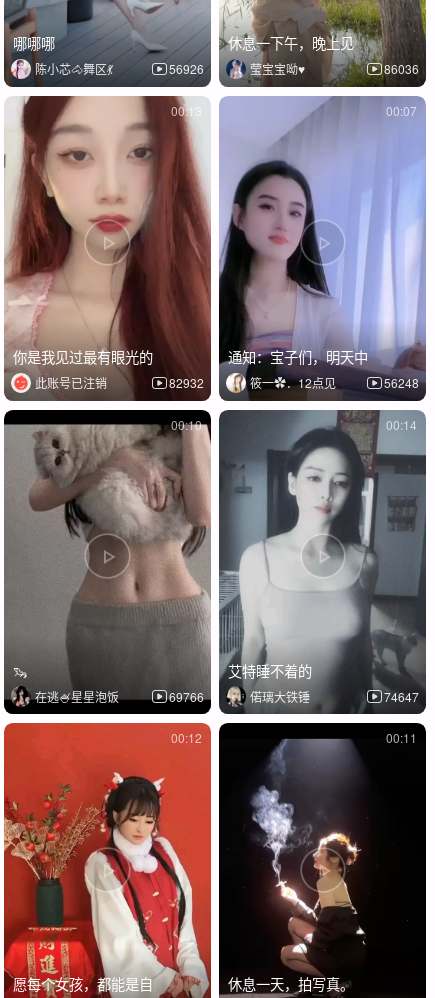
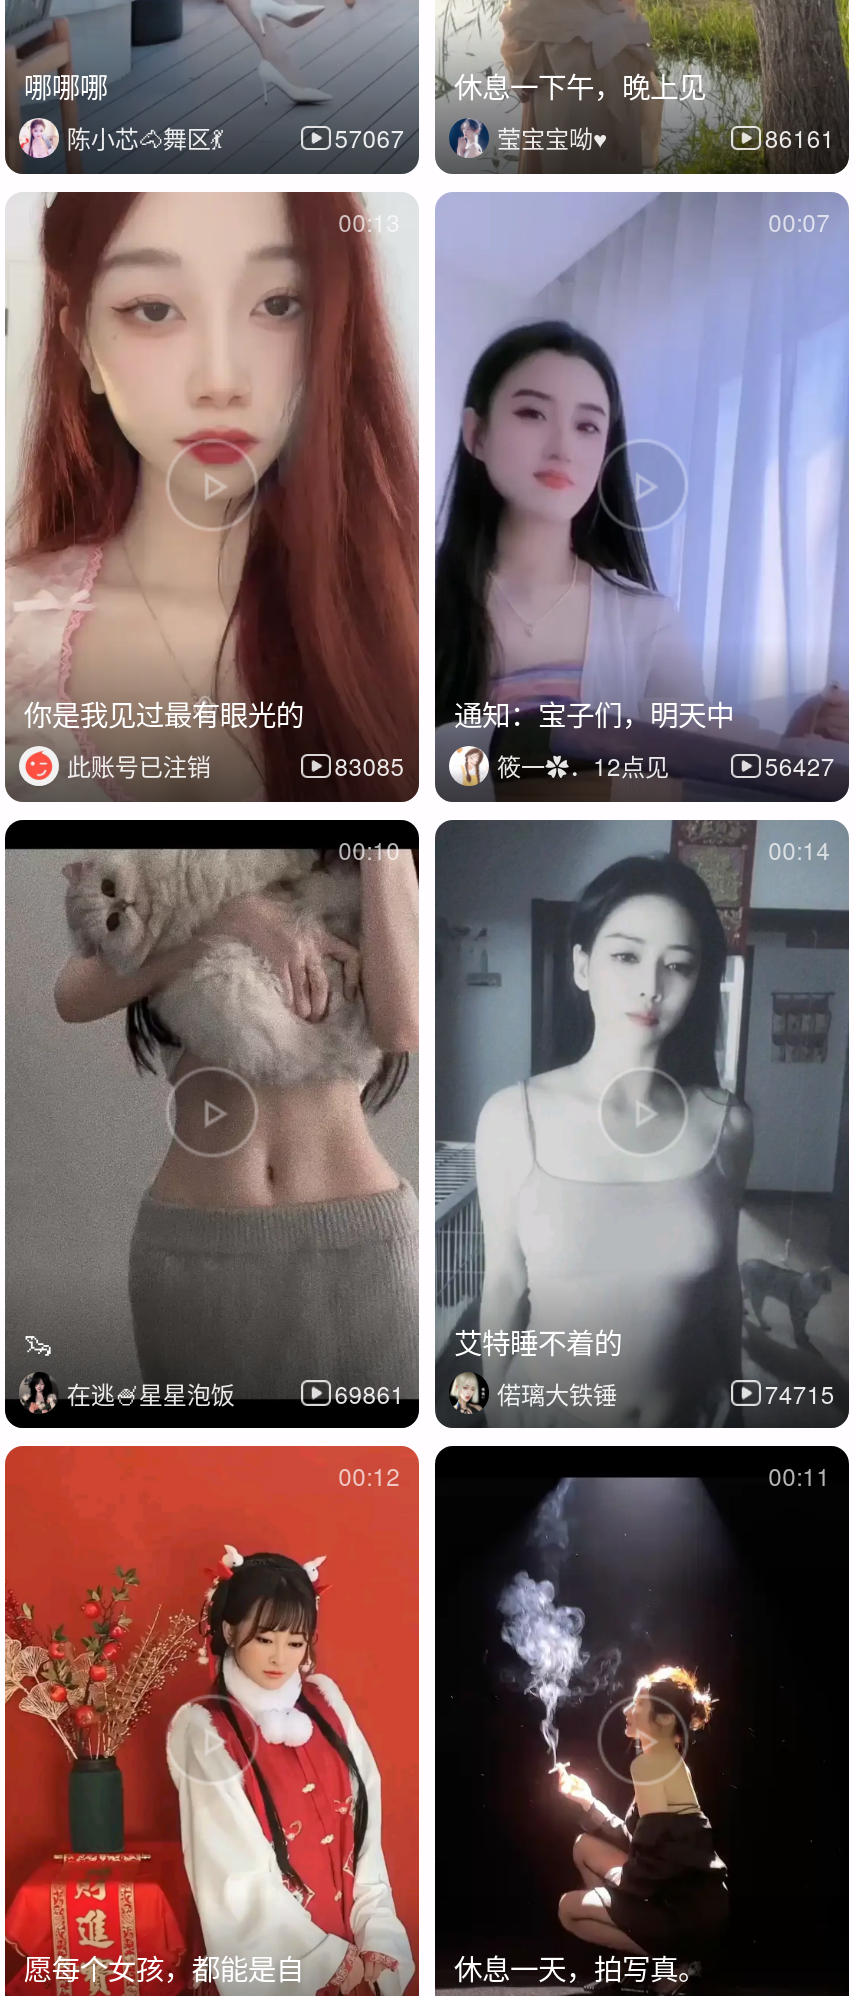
- 56926
+ 57067

- 86036
+ 86161

- 82932
+ 83085

- 56248
+ 56427

- 69766
+ 69861

- 74647
+ 74715
